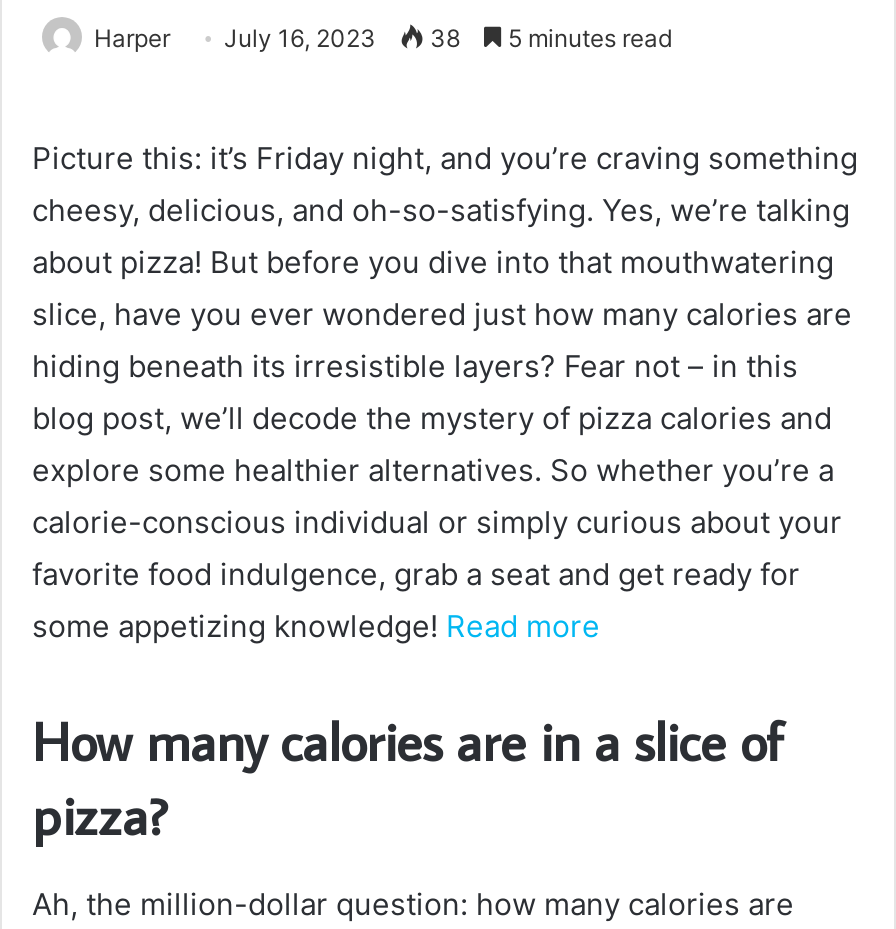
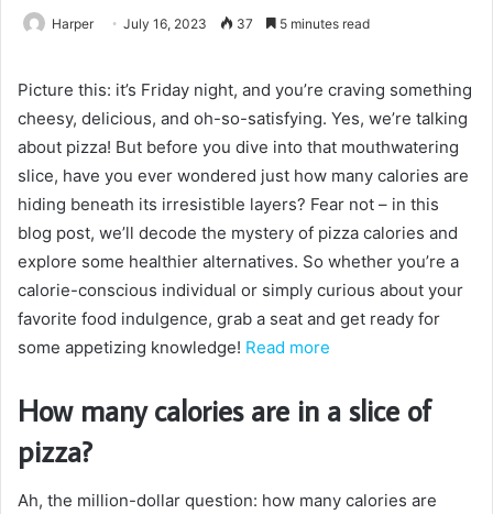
- Harper July 16, 2023 38 5 minutes read
+ Harper July 16, 2023 37 5 minutes read
